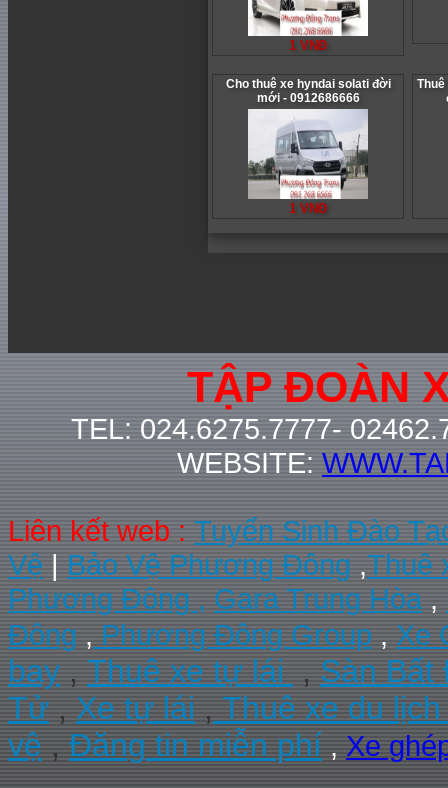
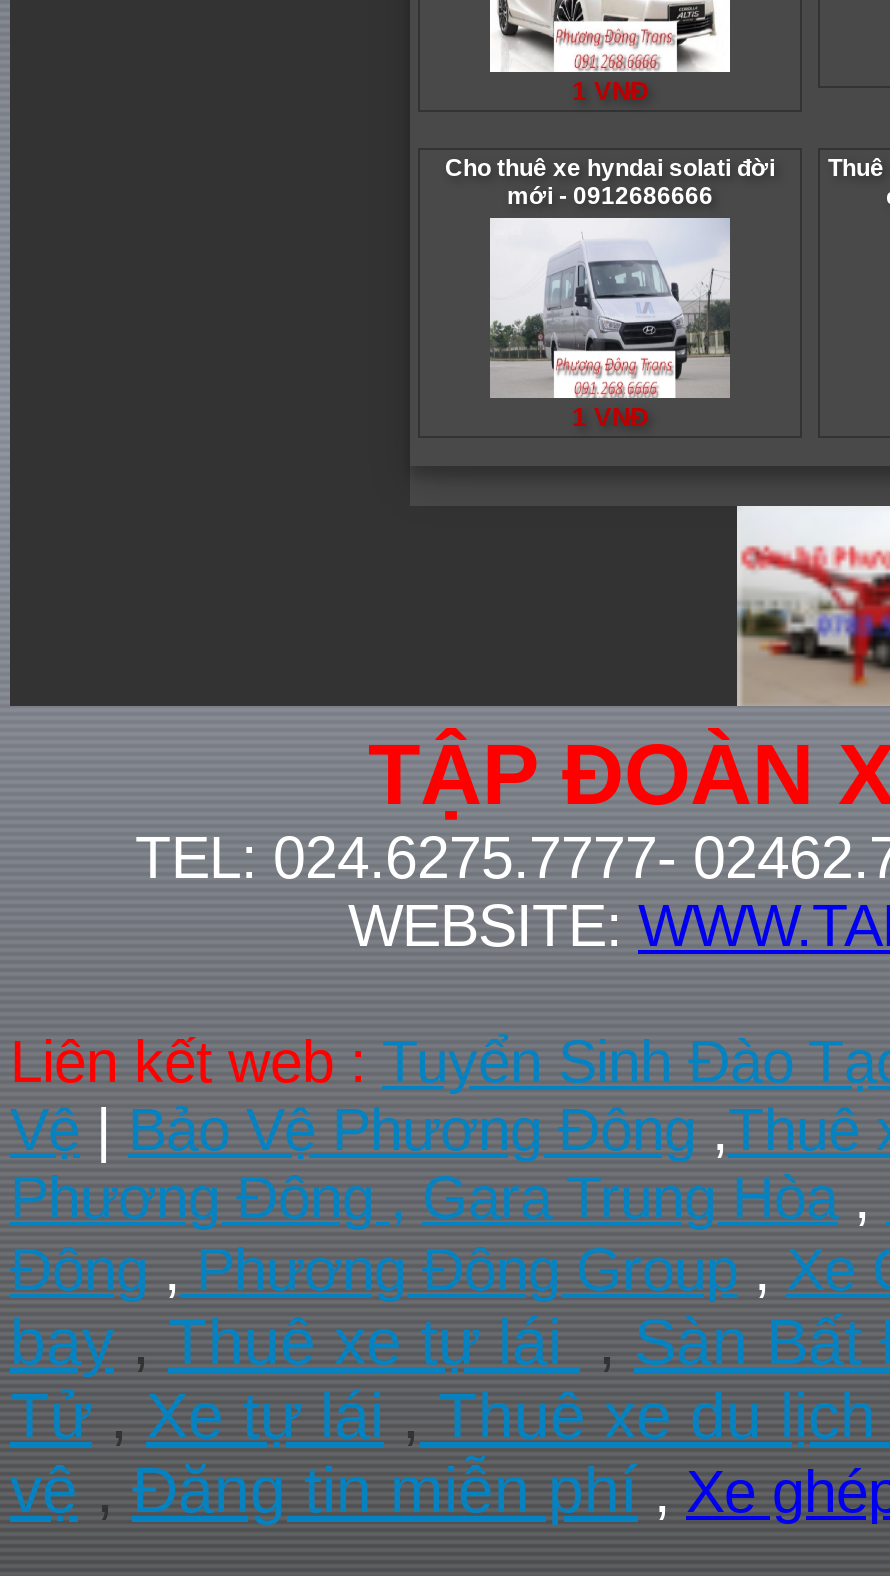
+ [image]
